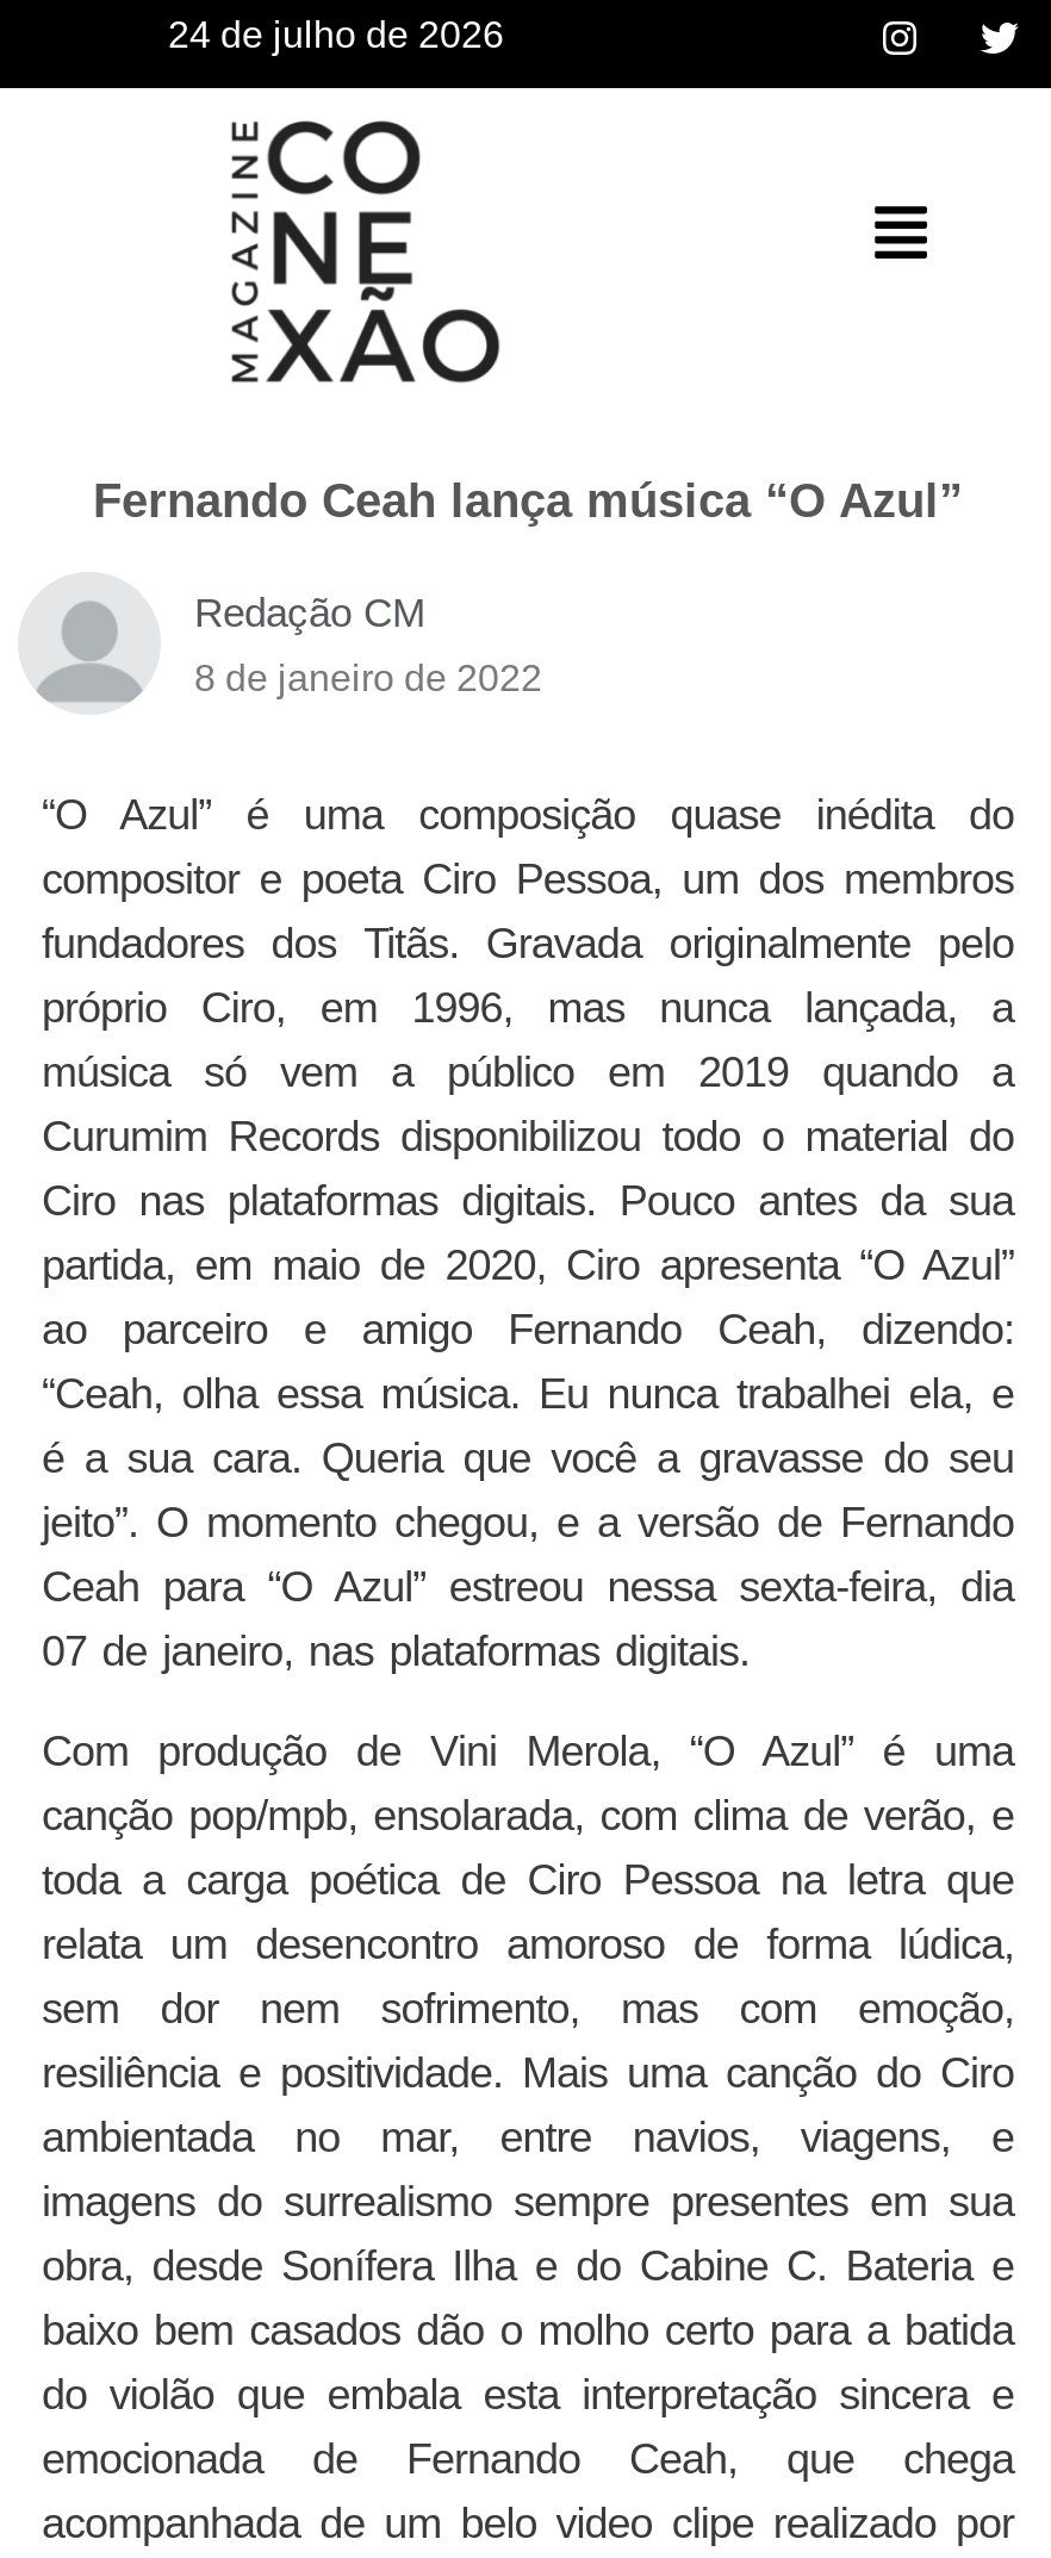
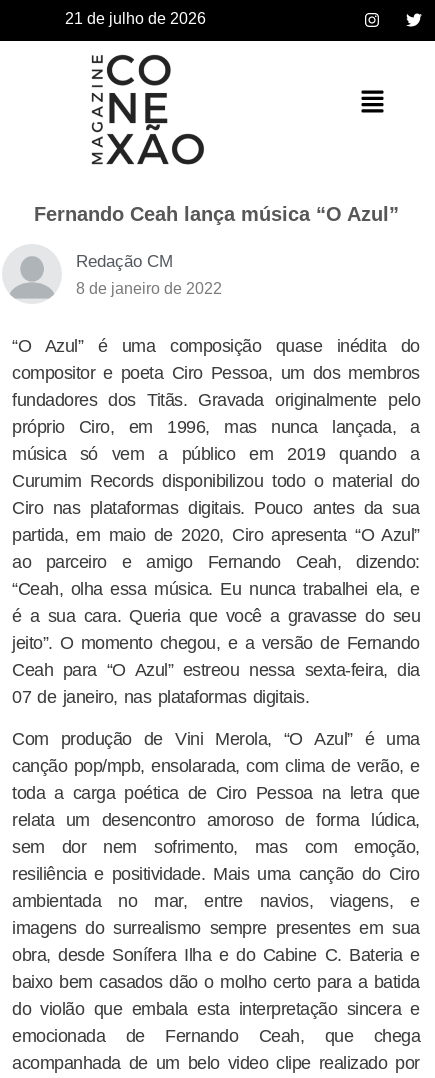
- 24 de julho de 2026
+ 21 de julho de 2026
